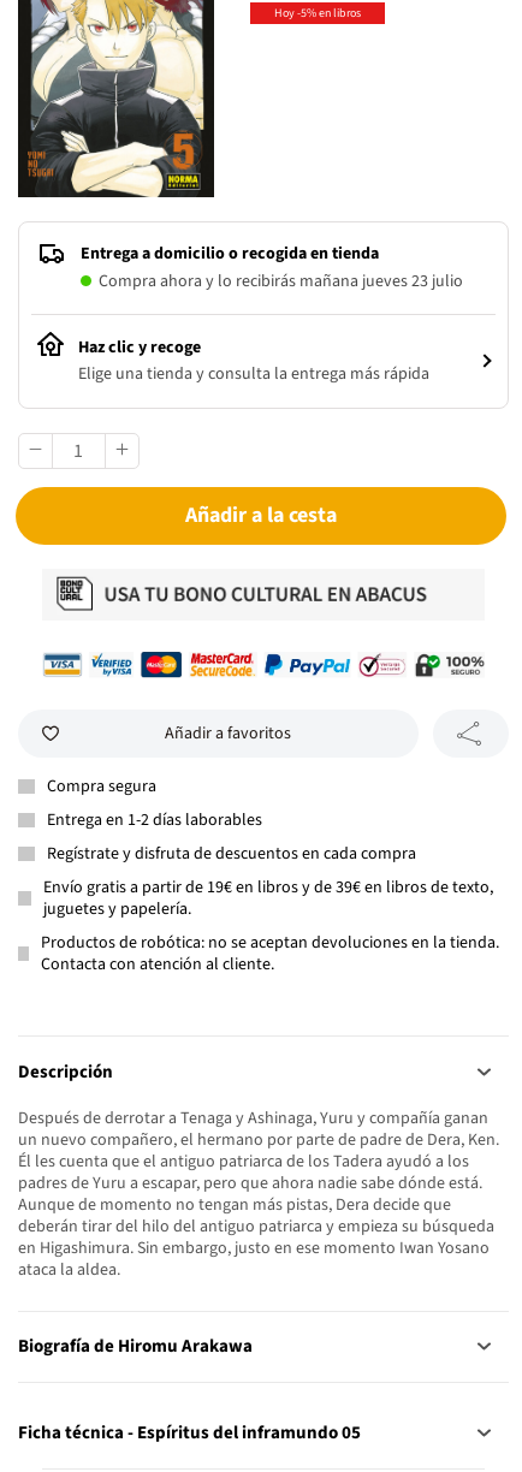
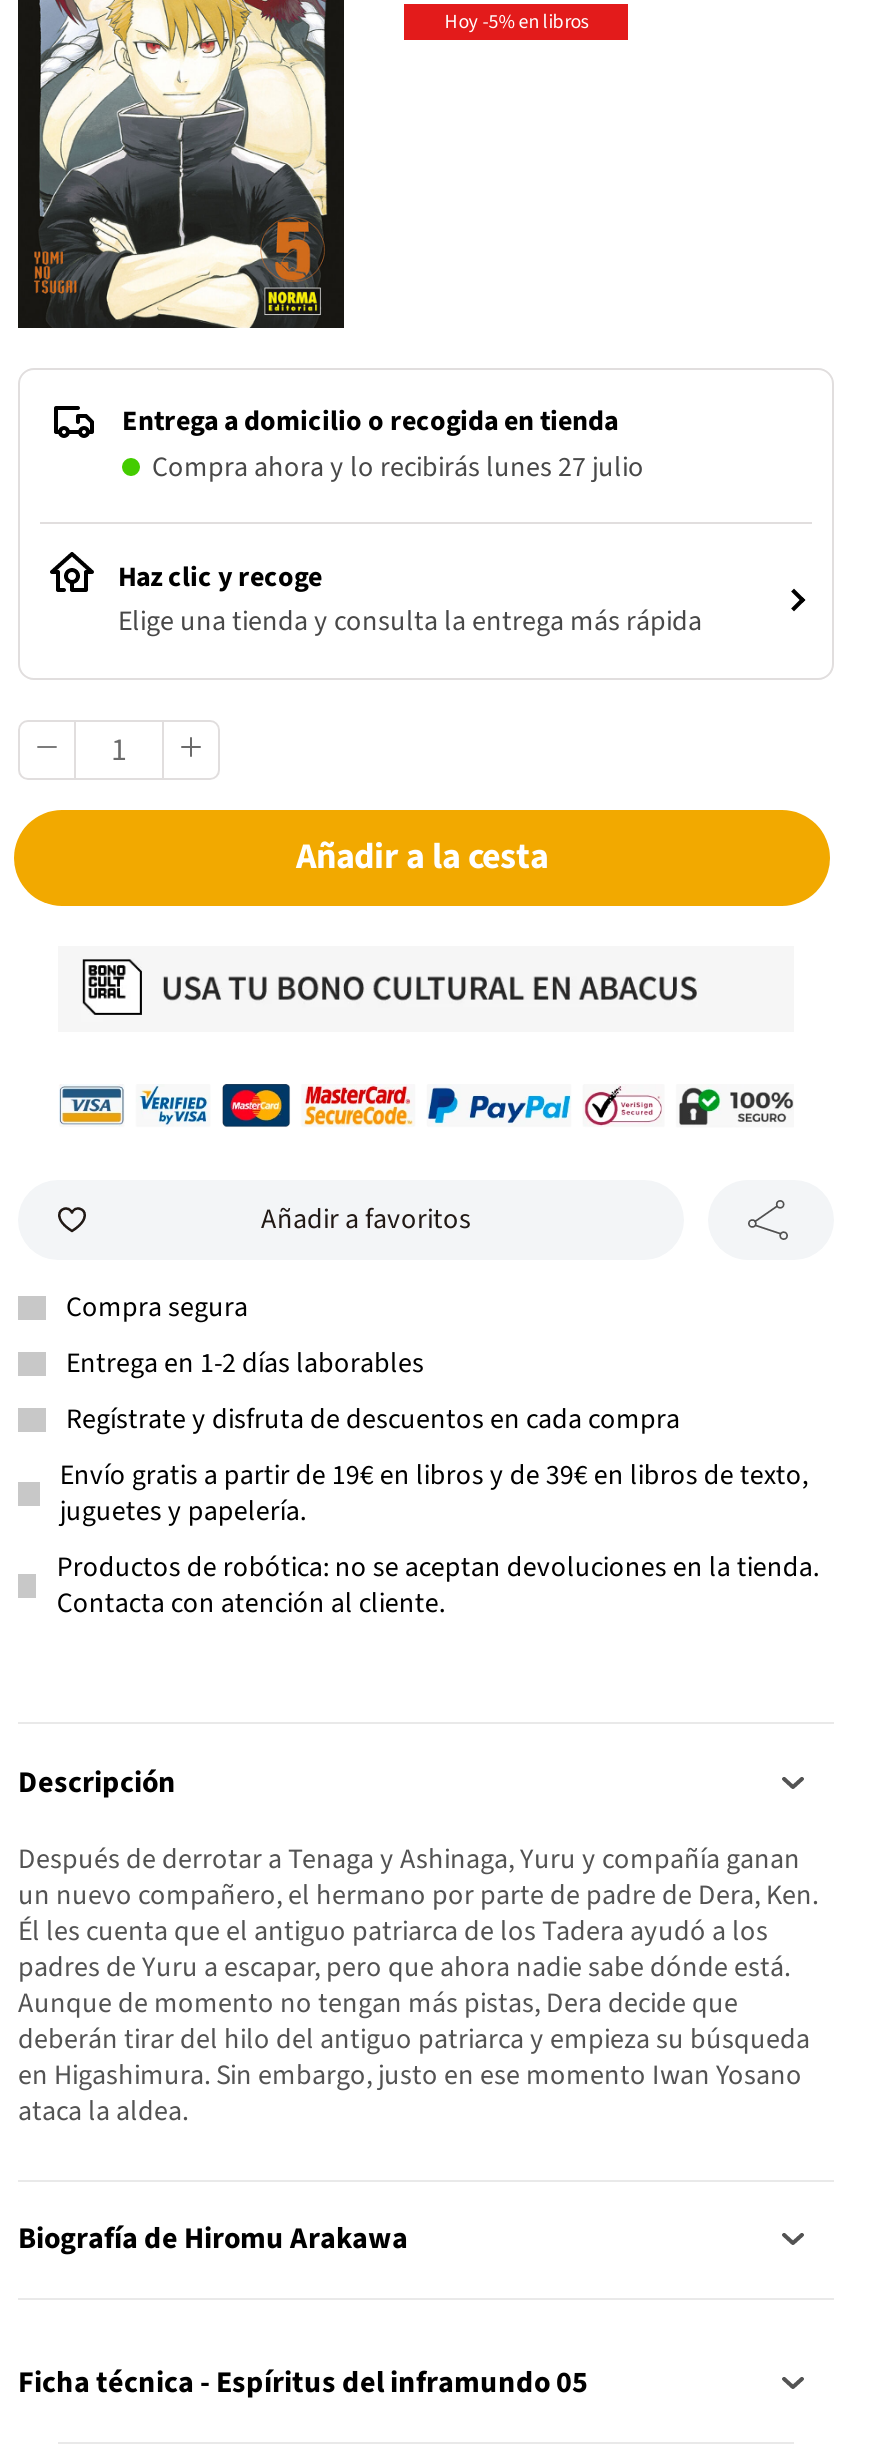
- Compra ahora y lo recibirás mañana jueves 23 julio
+ Compra ahora y lo recibirás lunes 27 julio
